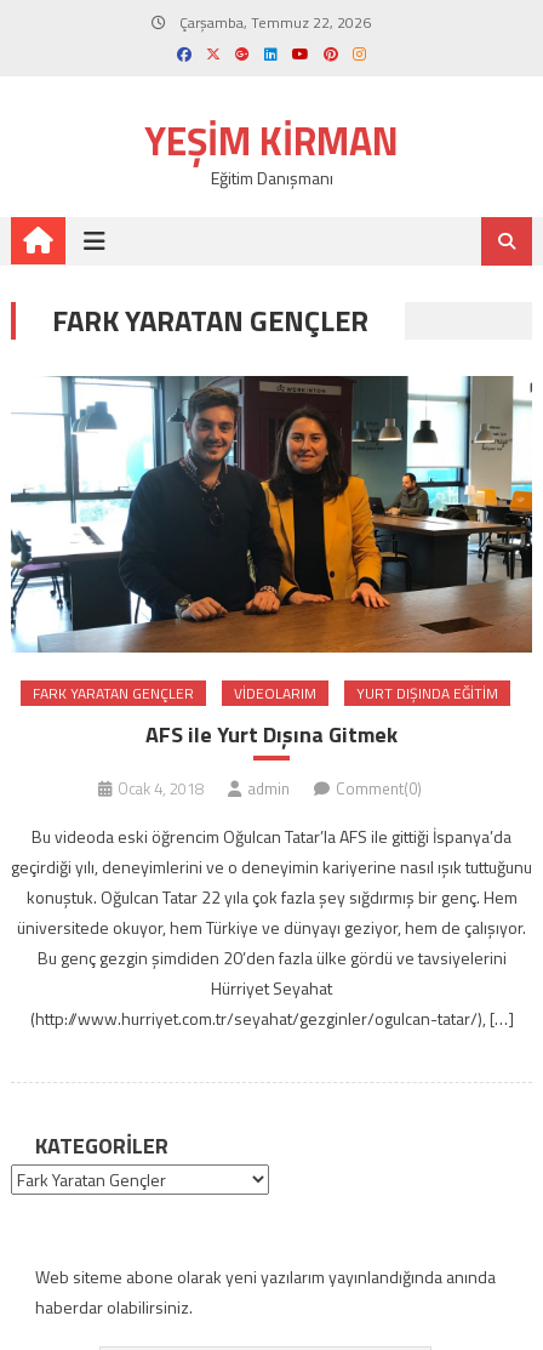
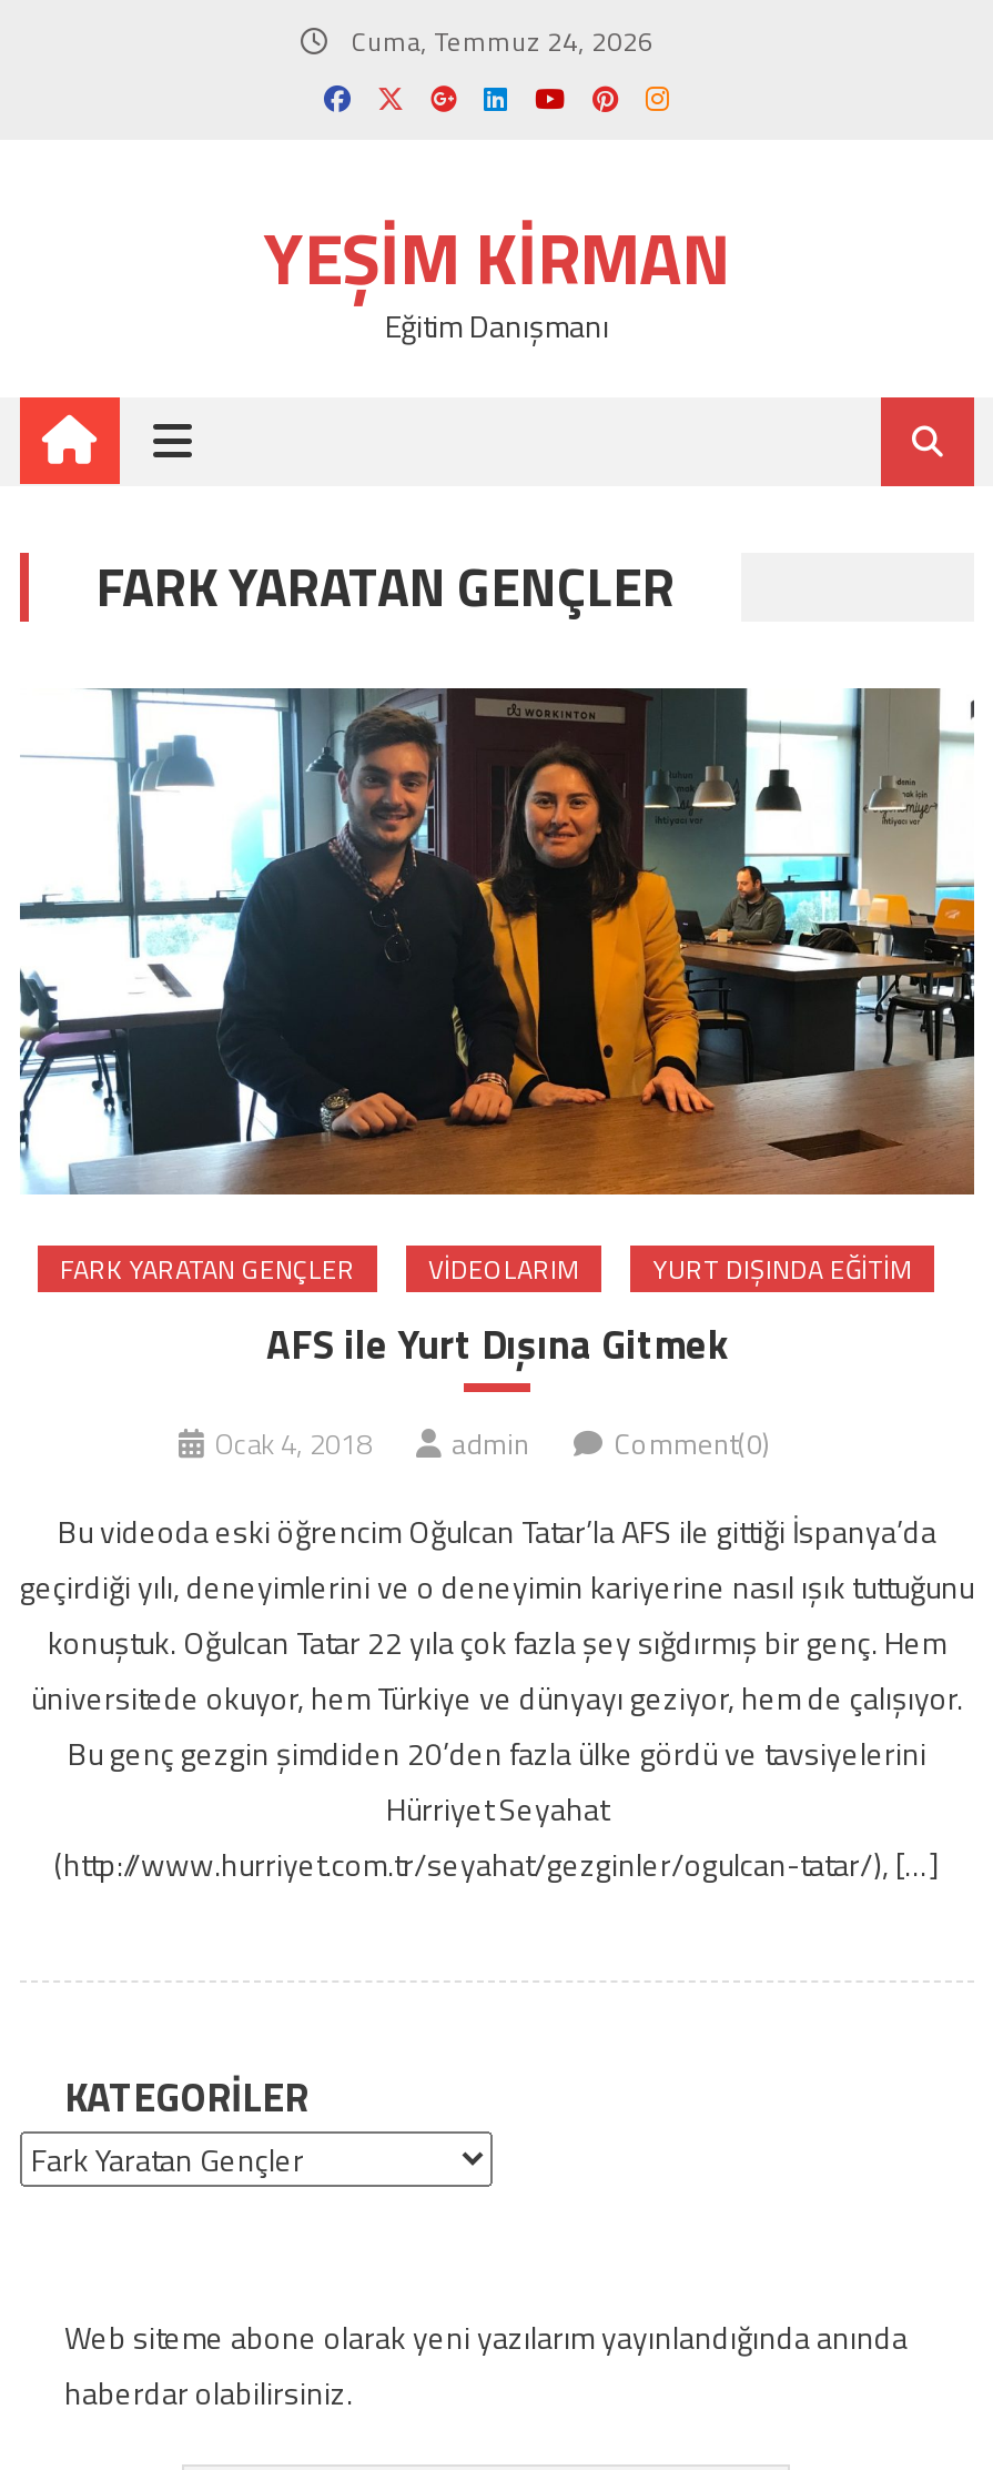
- Çarşamba, Temmuz 22, 2026
+ Cuma, Temmuz 24, 2026
